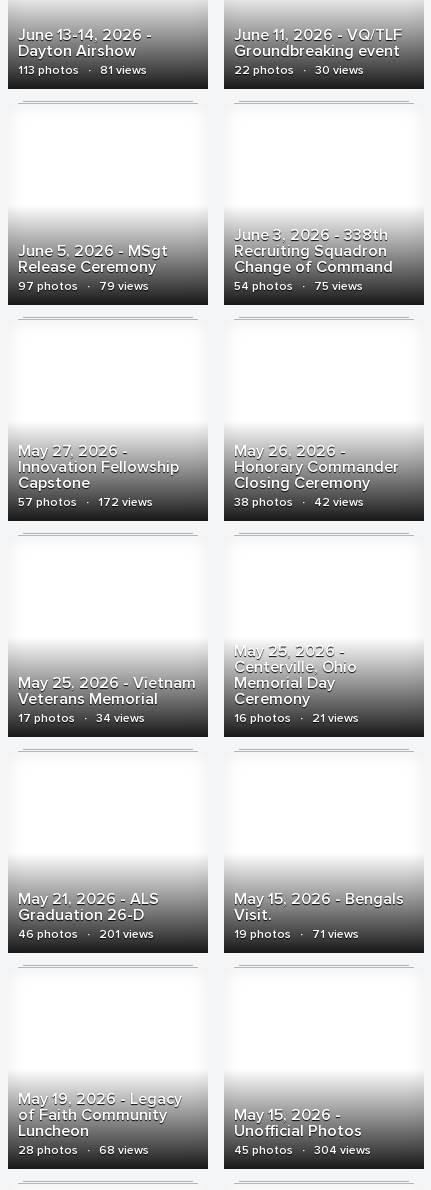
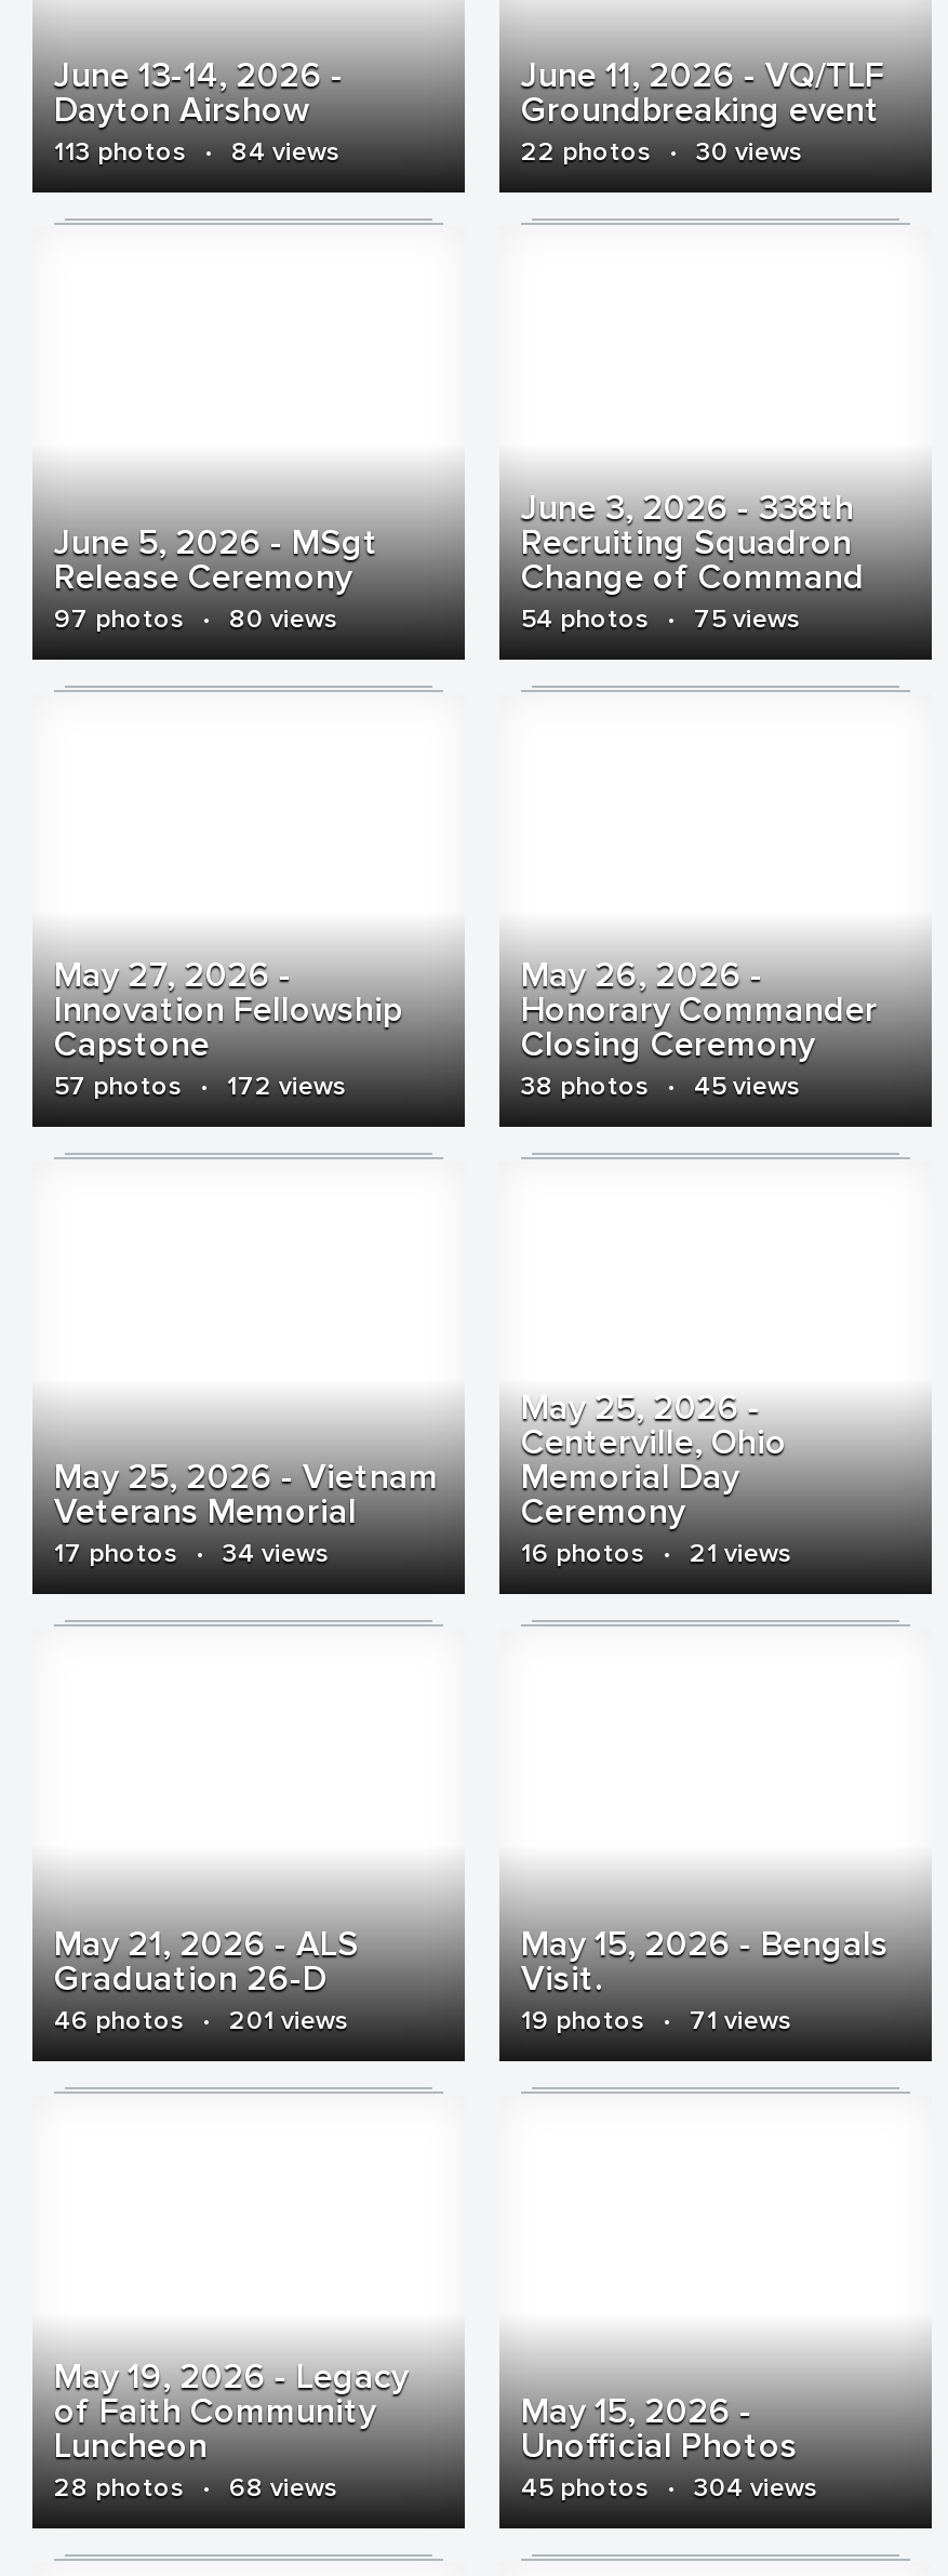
- 113 photos · 81 views
+ 113 photos · 84 views

- 97 photos · 79 views
+ 97 photos · 80 views

- 38 photos · 42 views
+ 38 photos · 45 views
